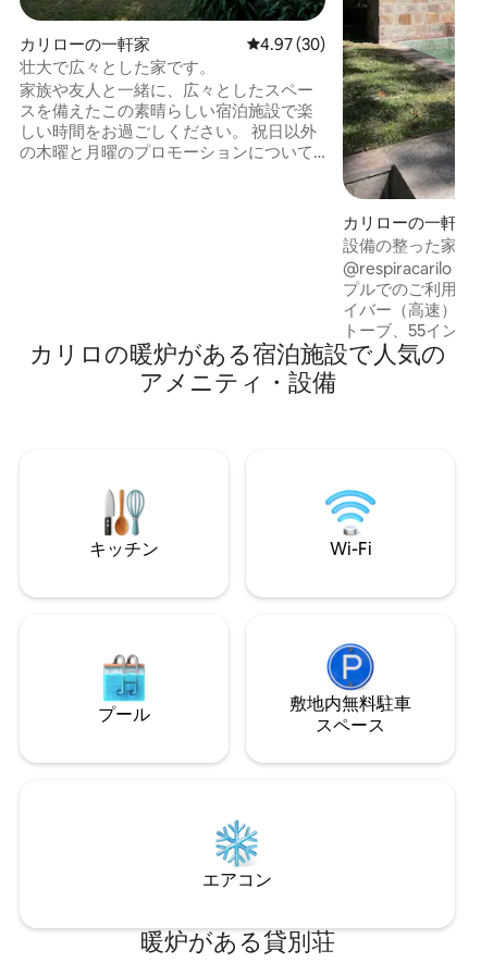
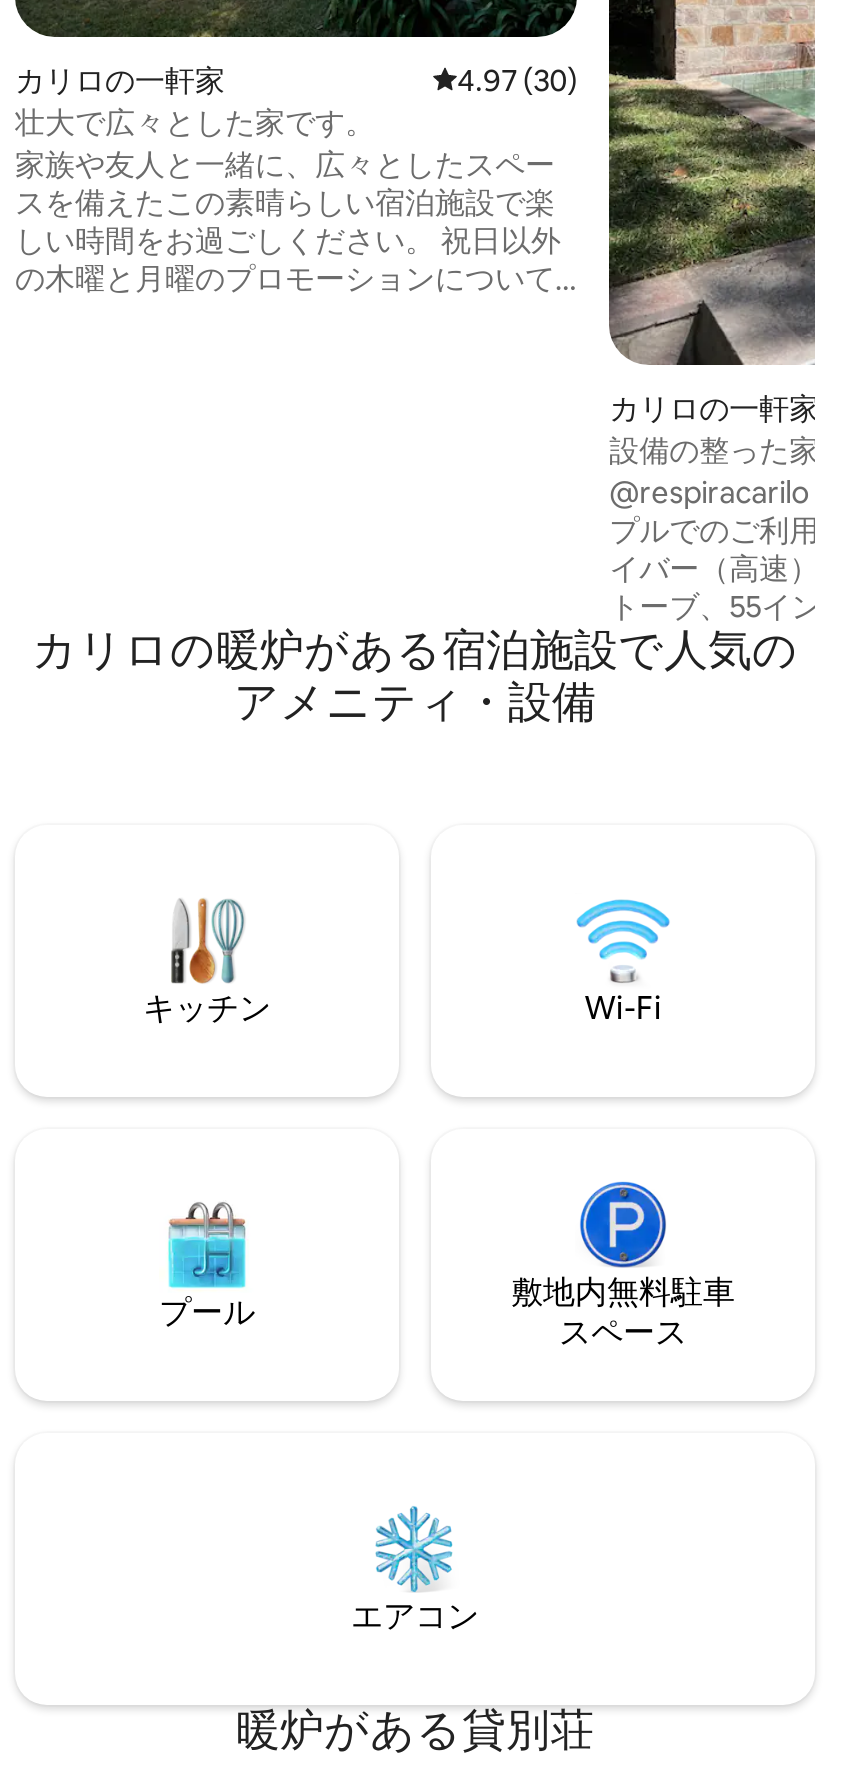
- カリローの一軒家
+ カリロの一軒家

- カリローの一軒家
+ カリロの一軒家
